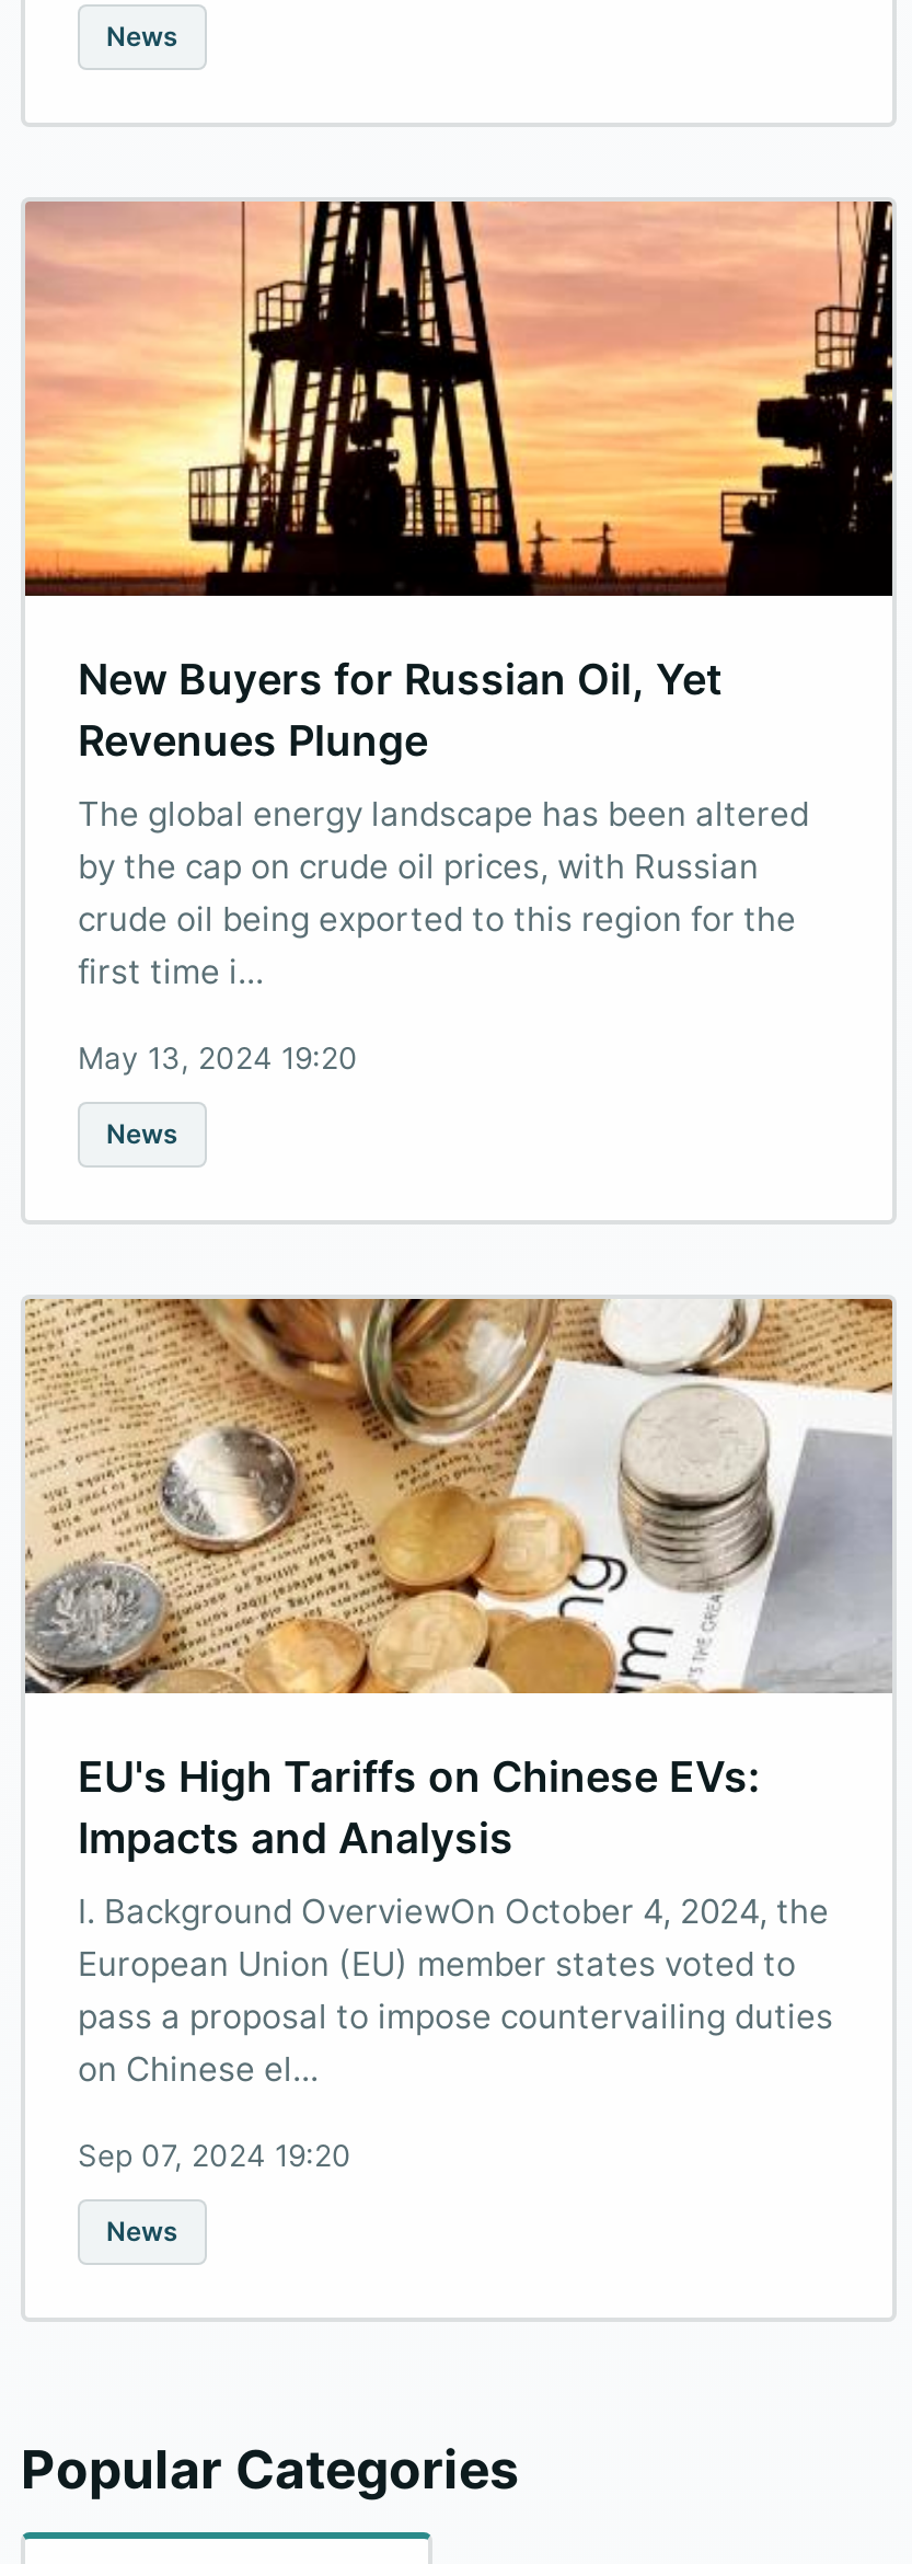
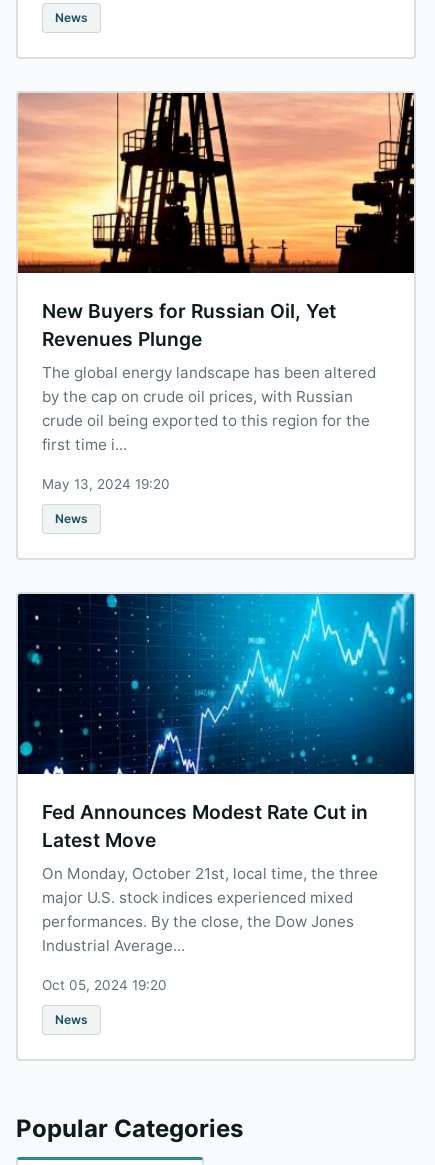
- [image]
- EU's High Tariffs on Chinese EVs:
- Impacts and Analysis
+ [image]
+ Fed Announces Modest Rate Cut in
+ Latest Move

- I. Background OverviewOn October 4, 2024, the
- European Union (EU) member states voted to
- pass a proposal to impose countervailing duties
- on Chinese el...
+ On Monday, October 21st, local time, the three
+ major U.S. stock indices experienced mixed
+ performances. By the close, the Dow Jones
+ Industrial Average...

- Sep 07, 2024 19:20
+ Oct 05, 2024 19:20
